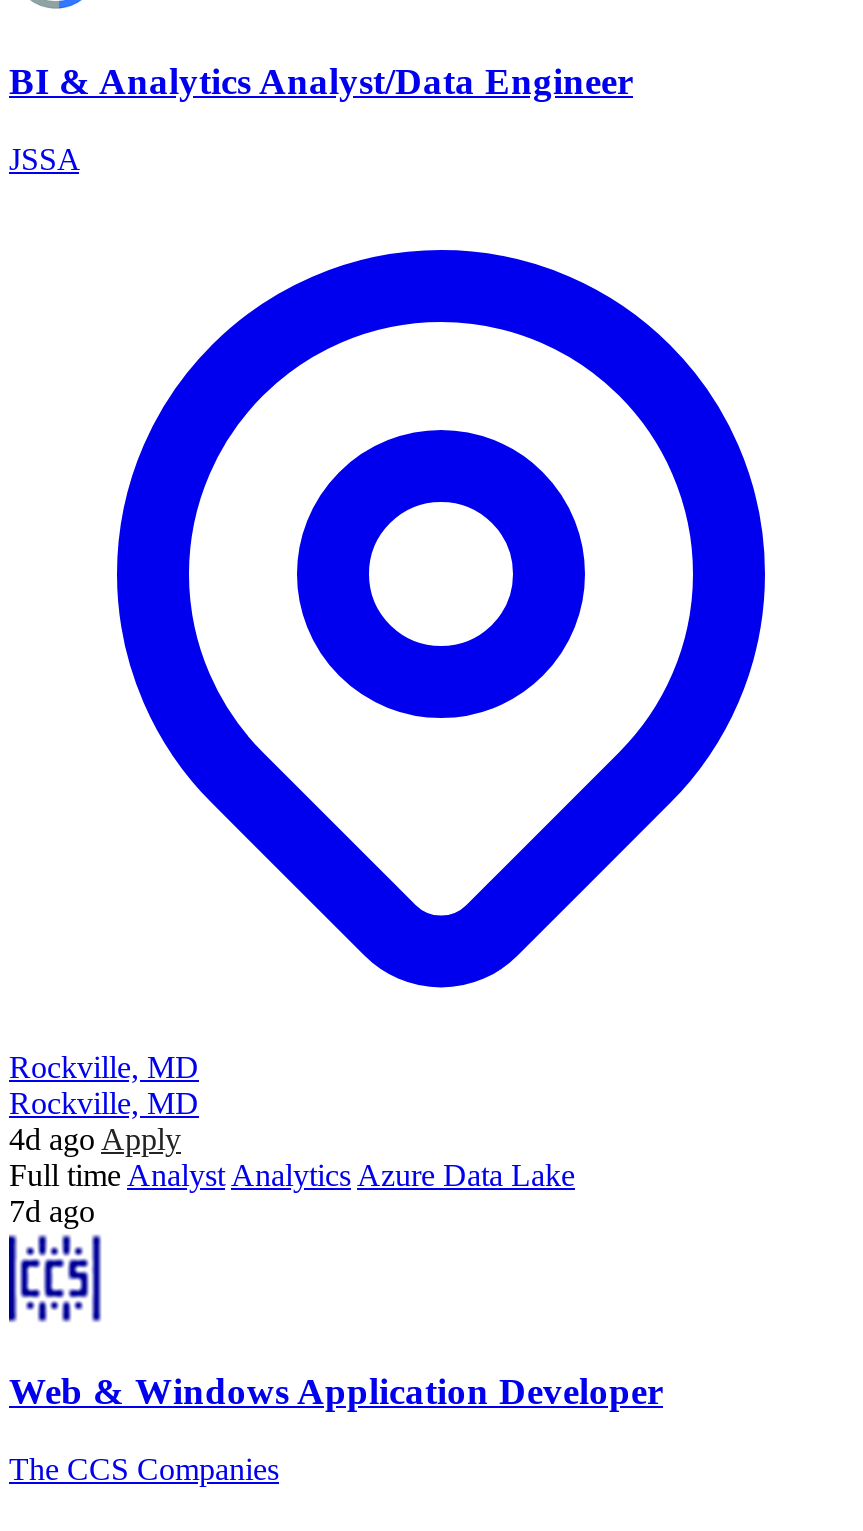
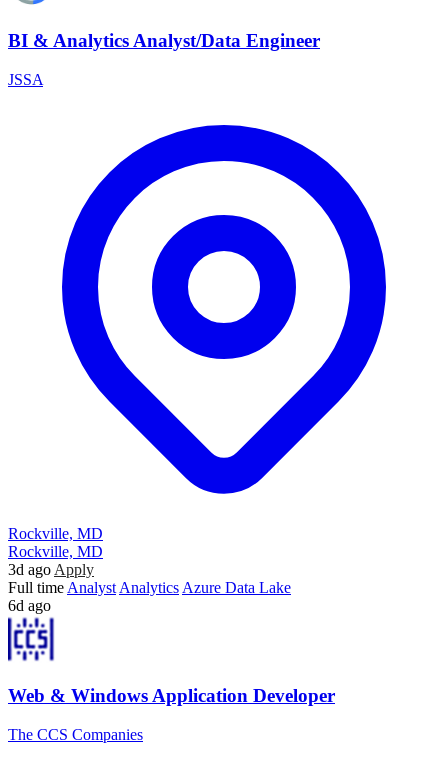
- 4d ago Apply
+ 3d ago Apply

- 7d ago
+ 6d ago
